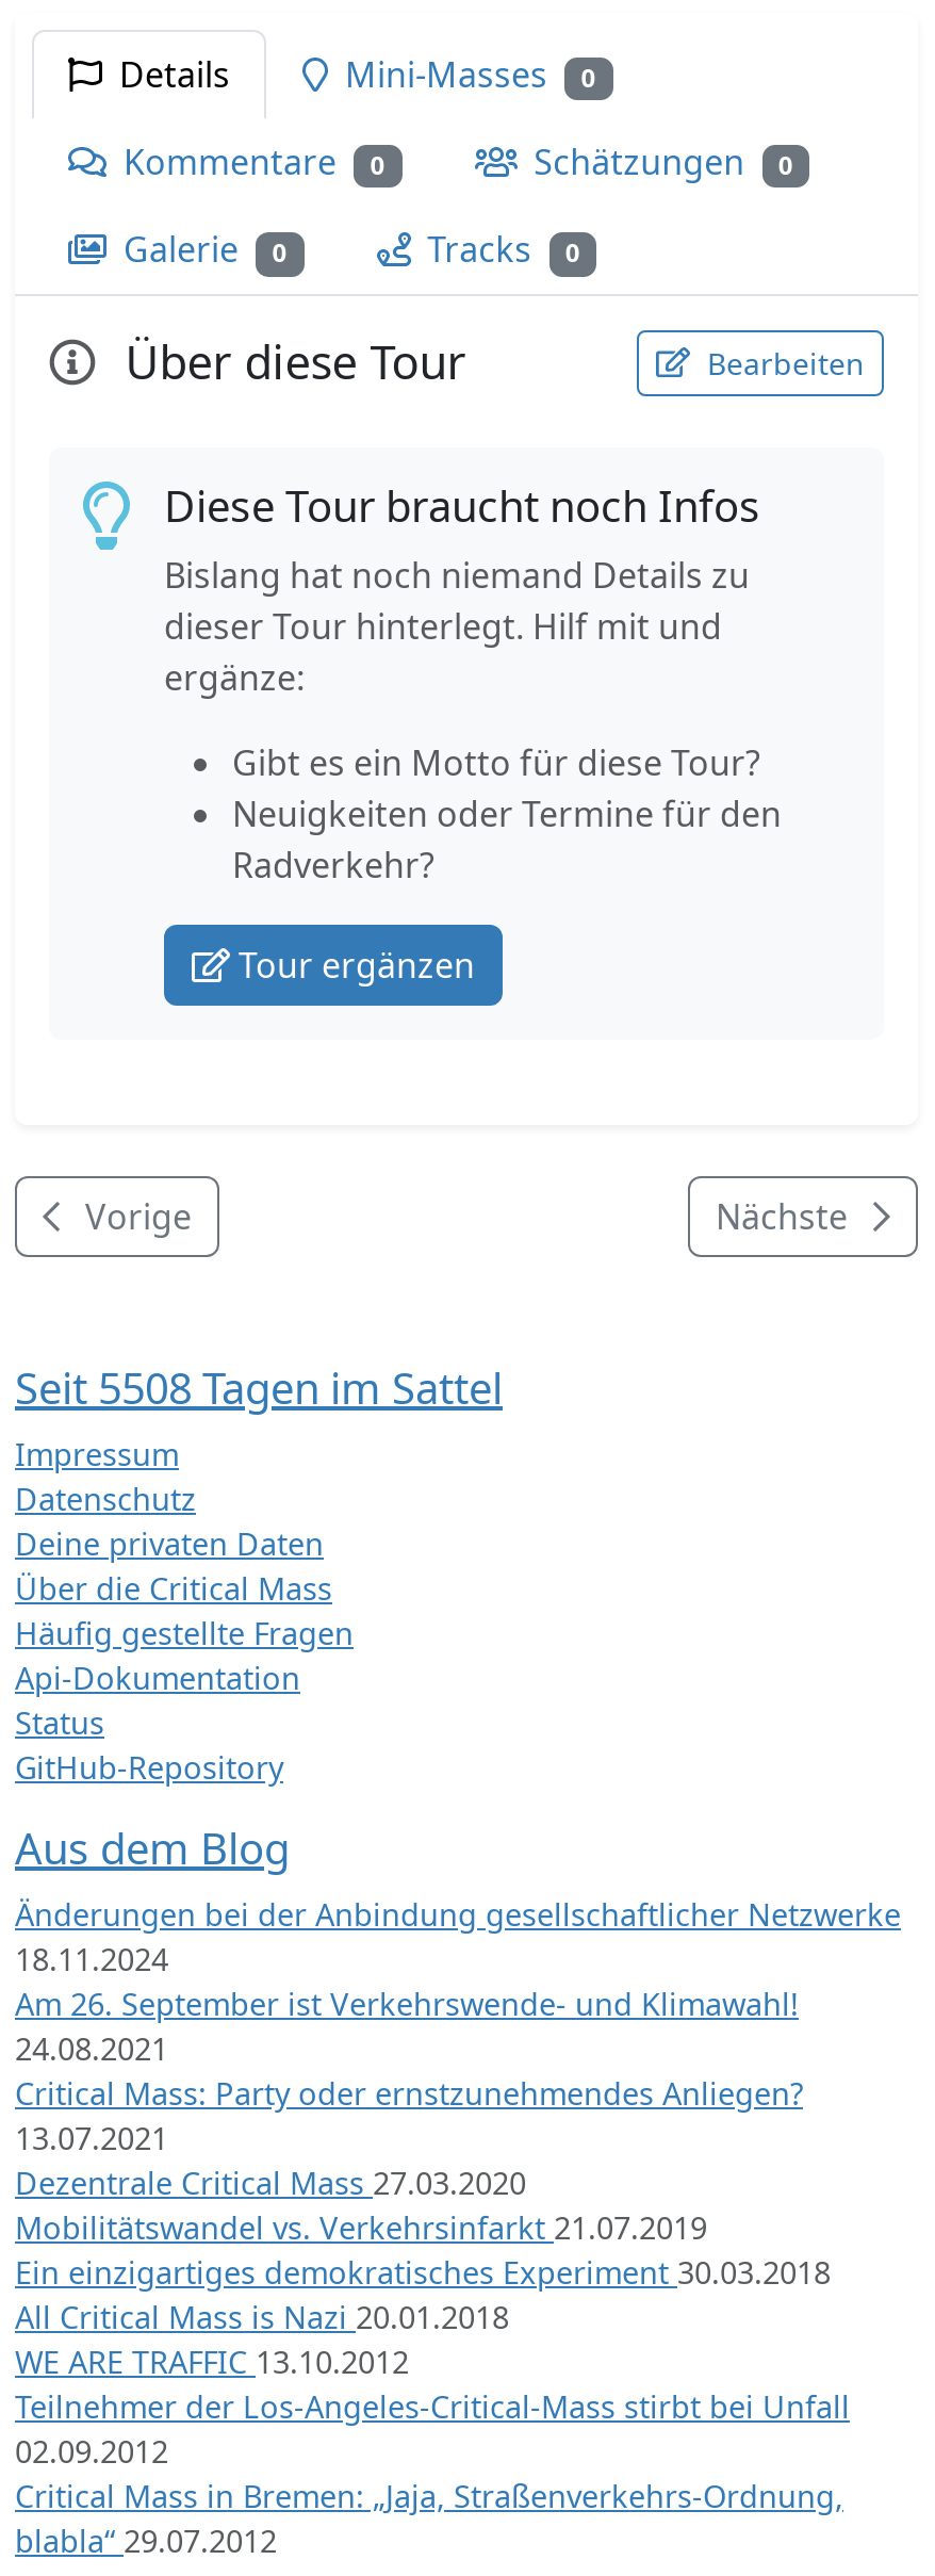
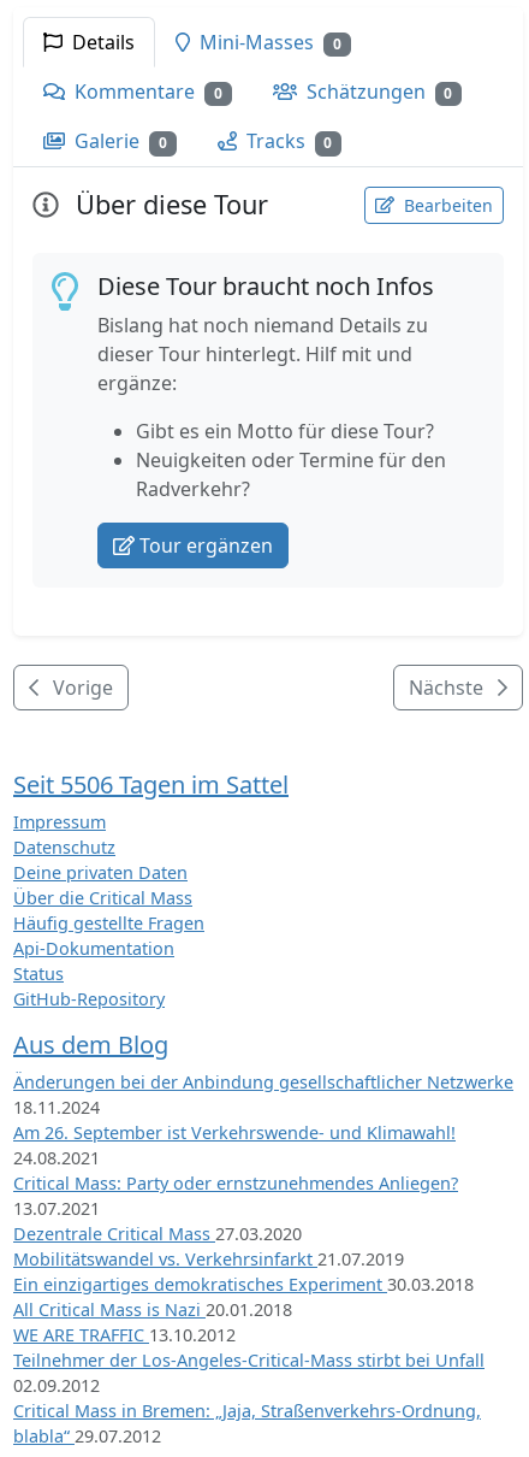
- Seit 5508 Tagen im Sattel
+ Seit 5506 Tagen im Sattel
